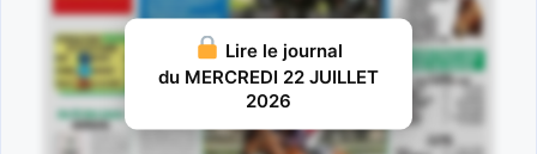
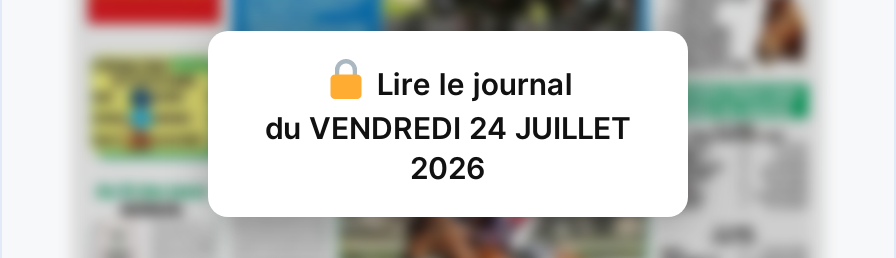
- du MERCREDI 22 JUILLET
+ du VENDREDI 24 JUILLET
